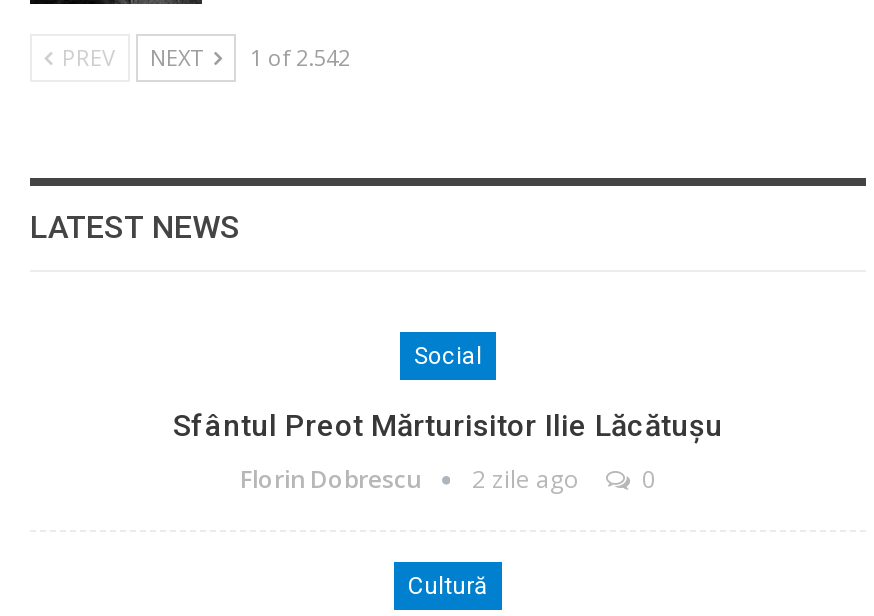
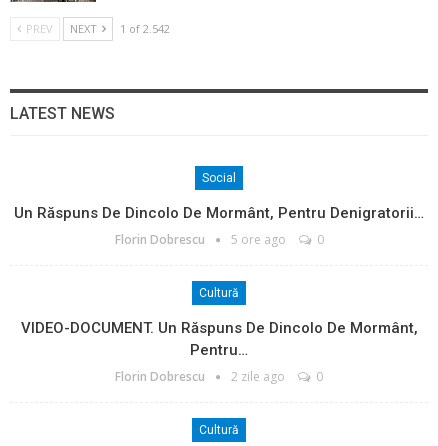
- Sfântul Preot Mărturisitor Ilie Lăcătușu
+ Un Răspuns De Dincolo De Mormânt, Pentru Denigratorii…
+ Florin Dobrescu
+ 5 ore ago
+ 0
+ Cultură
+ VIDEO-DOCUMENT. Un Răspuns De Dincolo De Mormânt,
+ Pentru…
